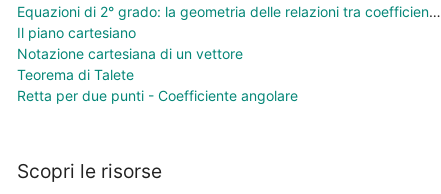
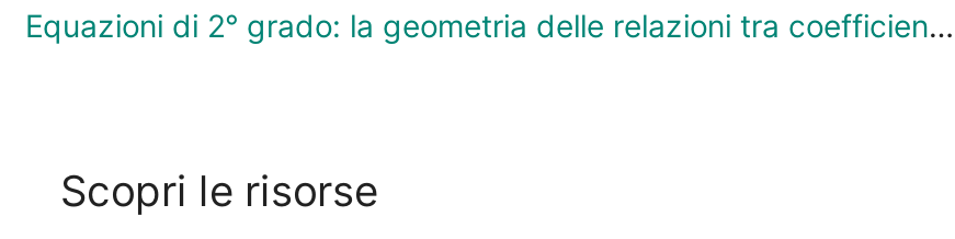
- Il piano cartesiano
- Notazione cartesiana di un vettore
- Teorema di Talete
- Retta per due punti - Coefficiente angolare
